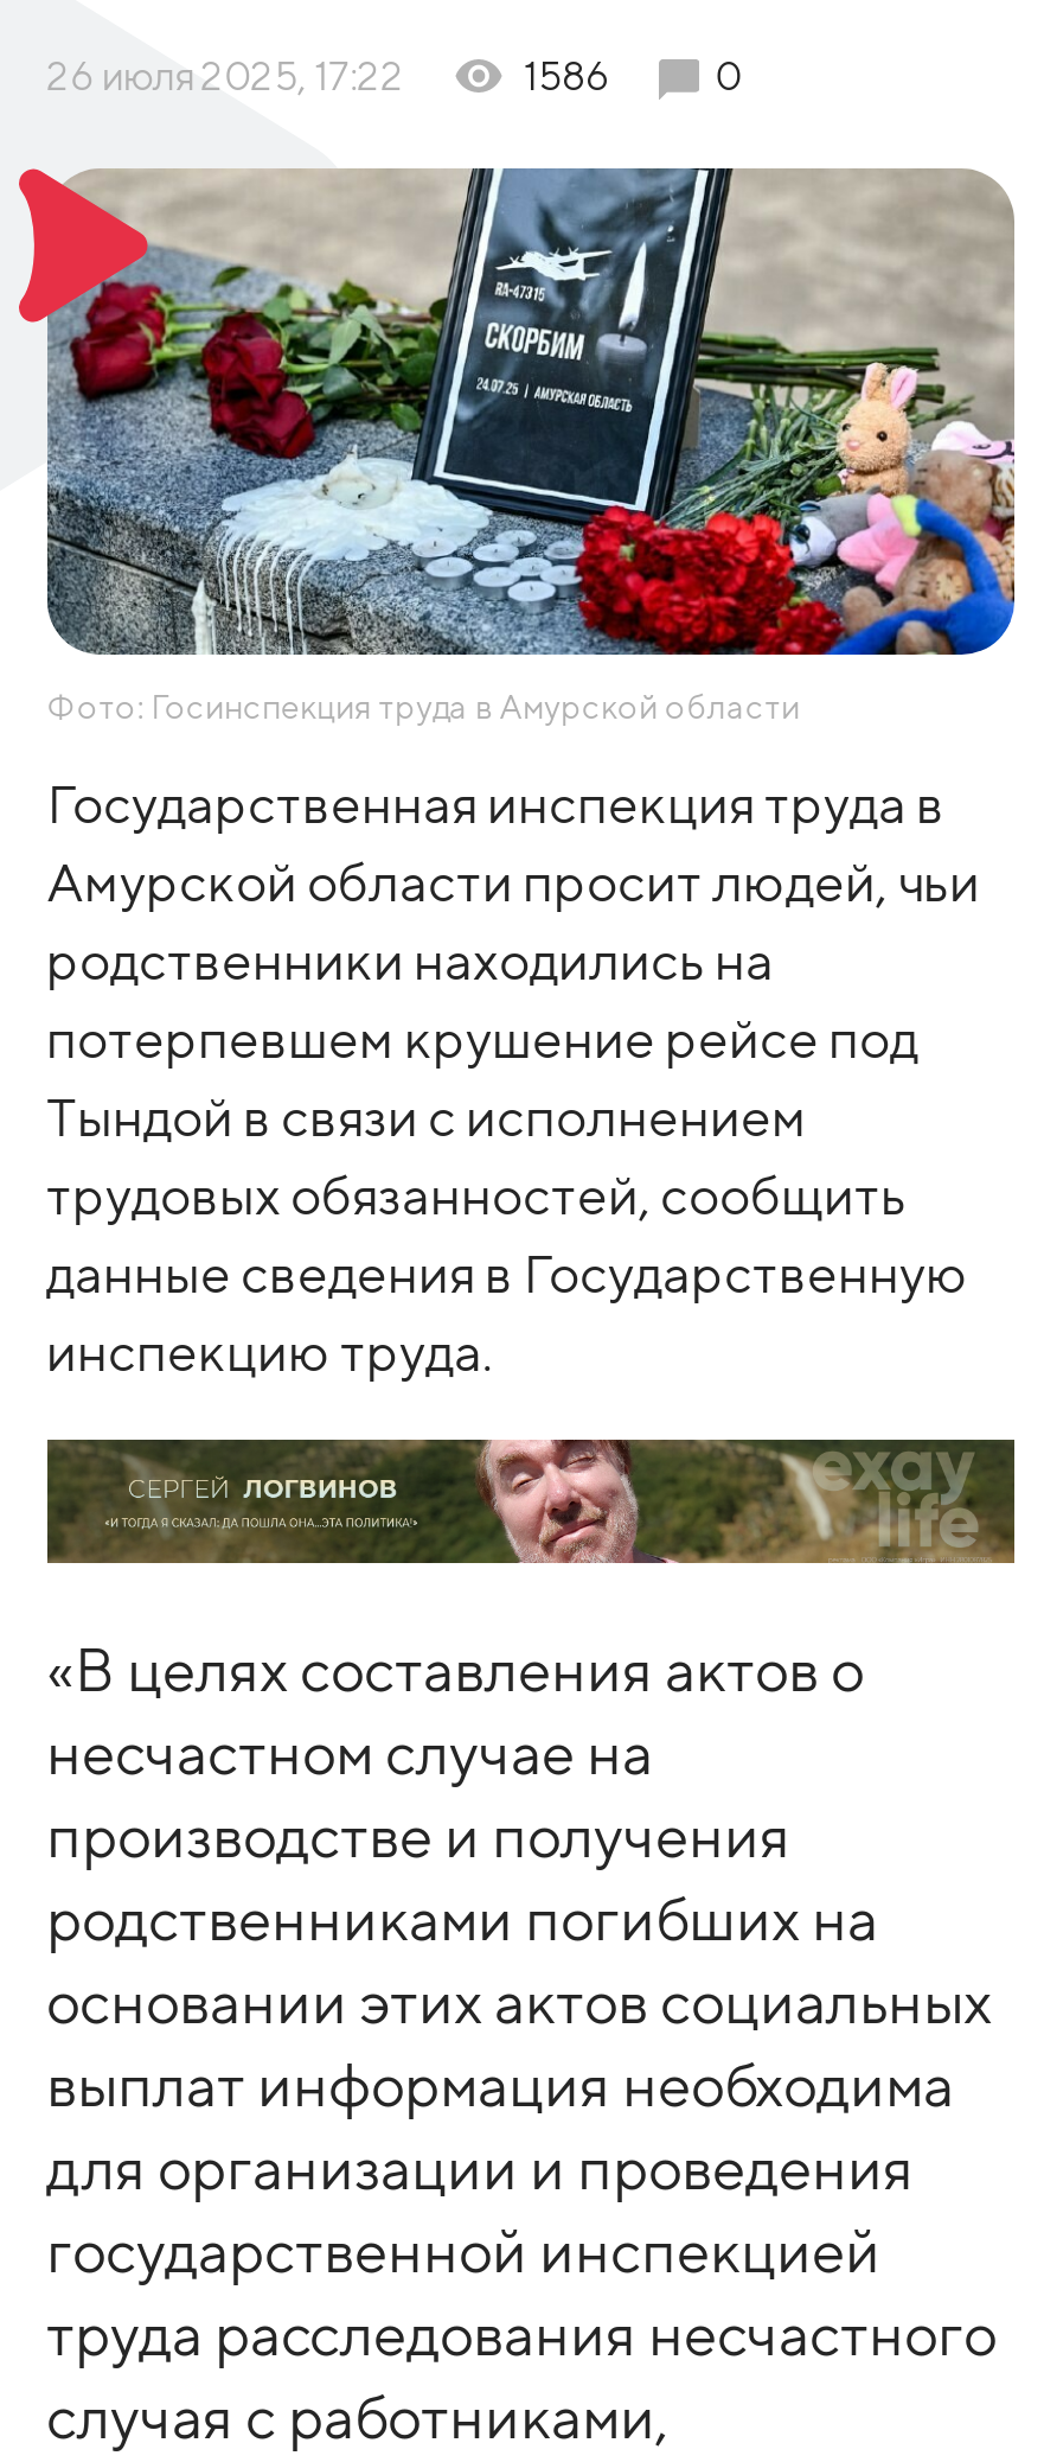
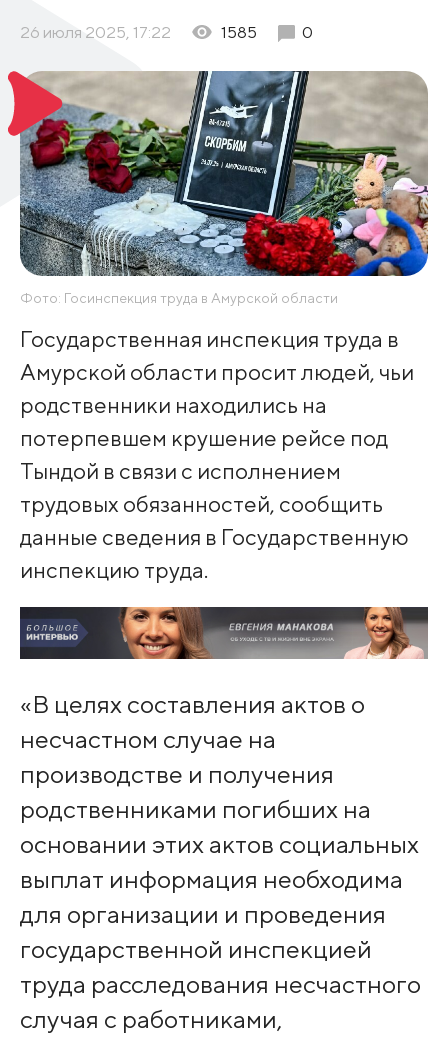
- 1586
+ 1585

- [image]
+ [image]
